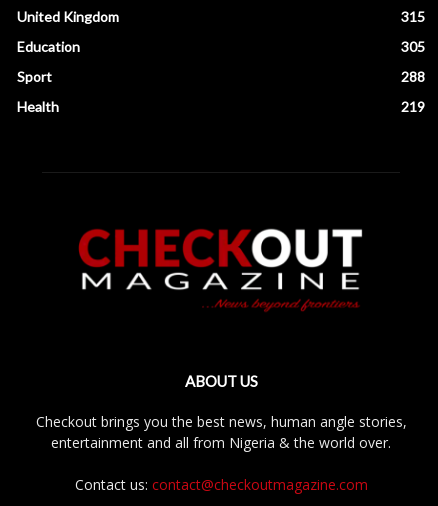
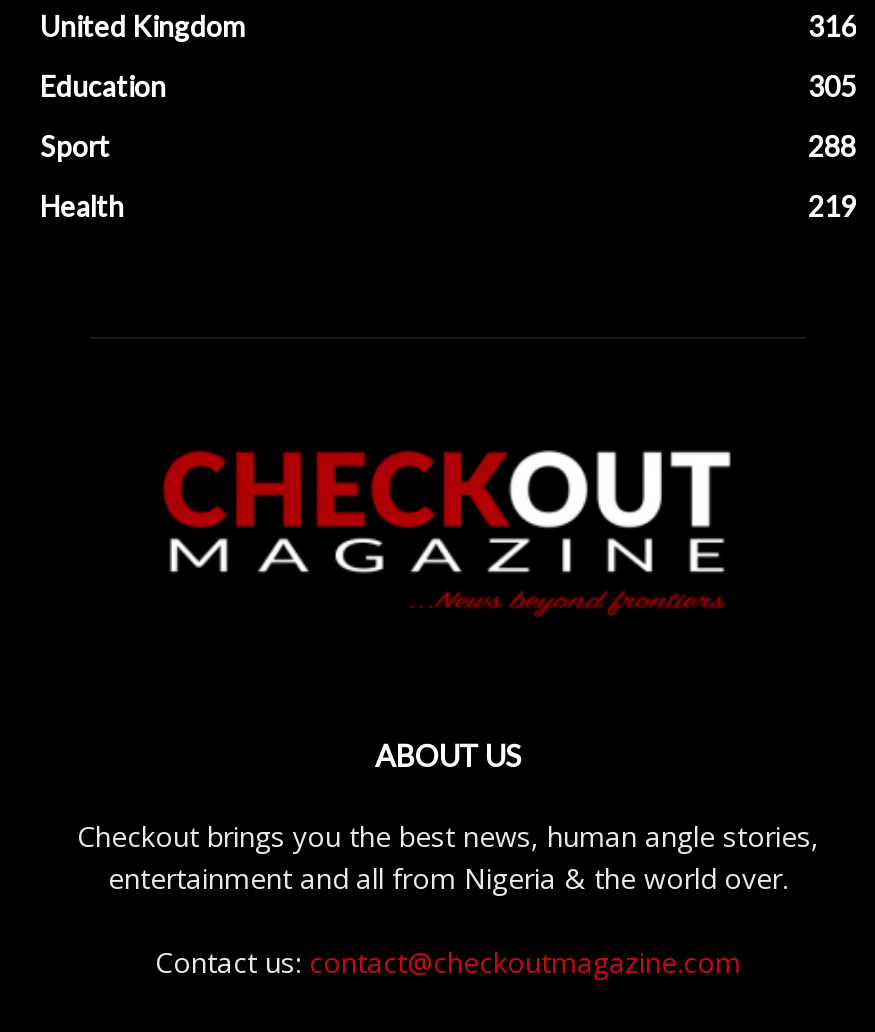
- 315
+ 316
